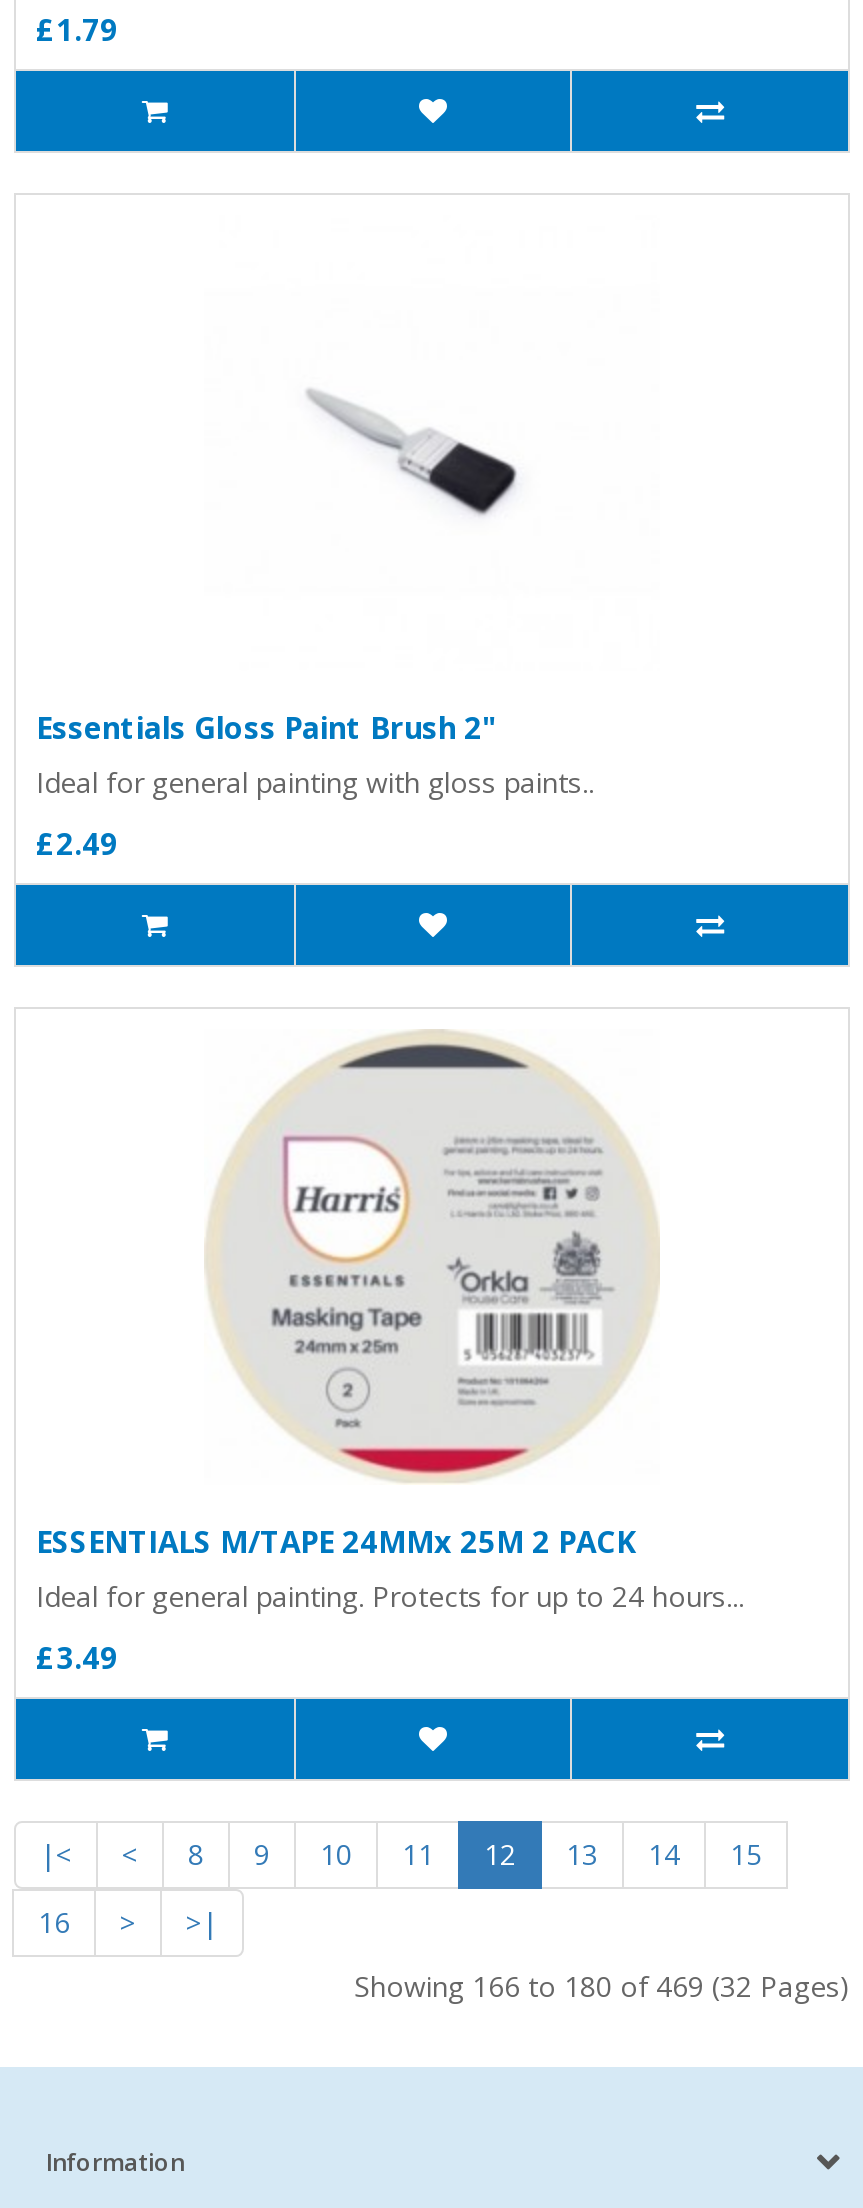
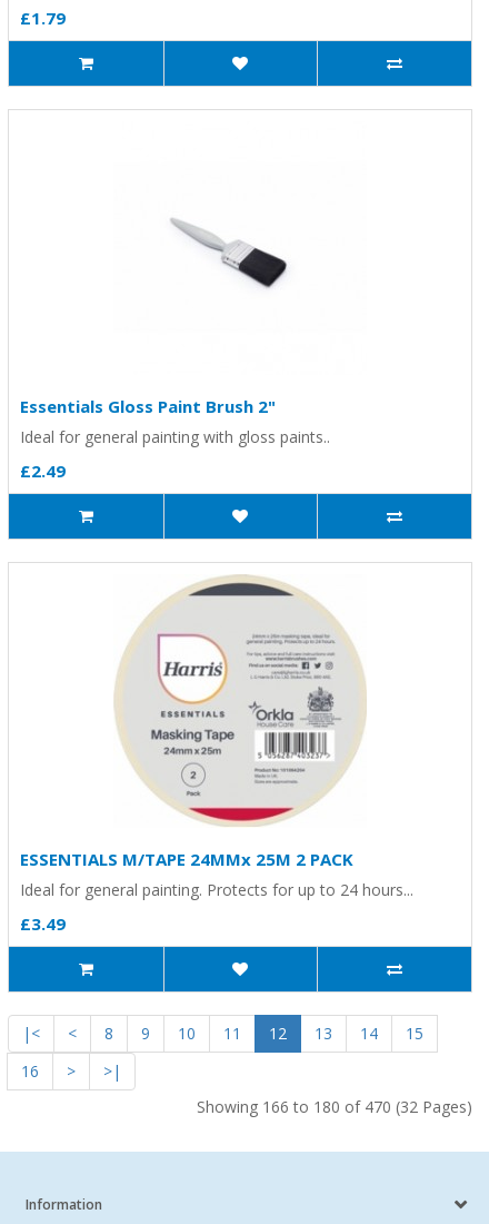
- Showing 166 to 180 of 469 (32 Pages)
+ Showing 166 to 180 of 470 (32 Pages)
